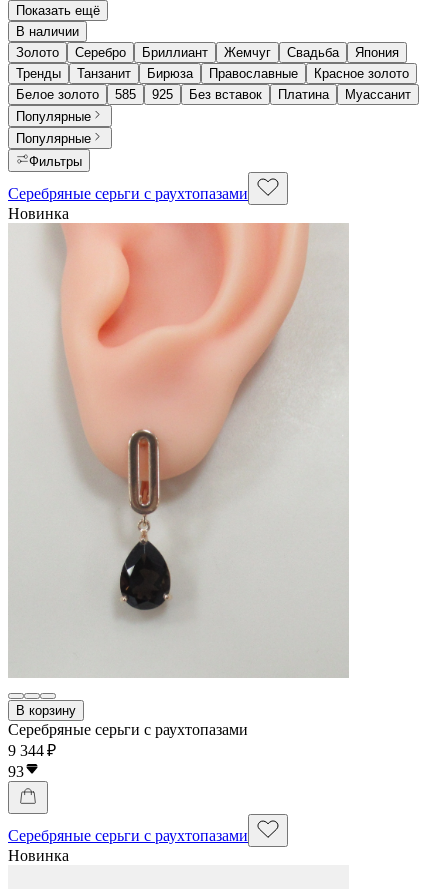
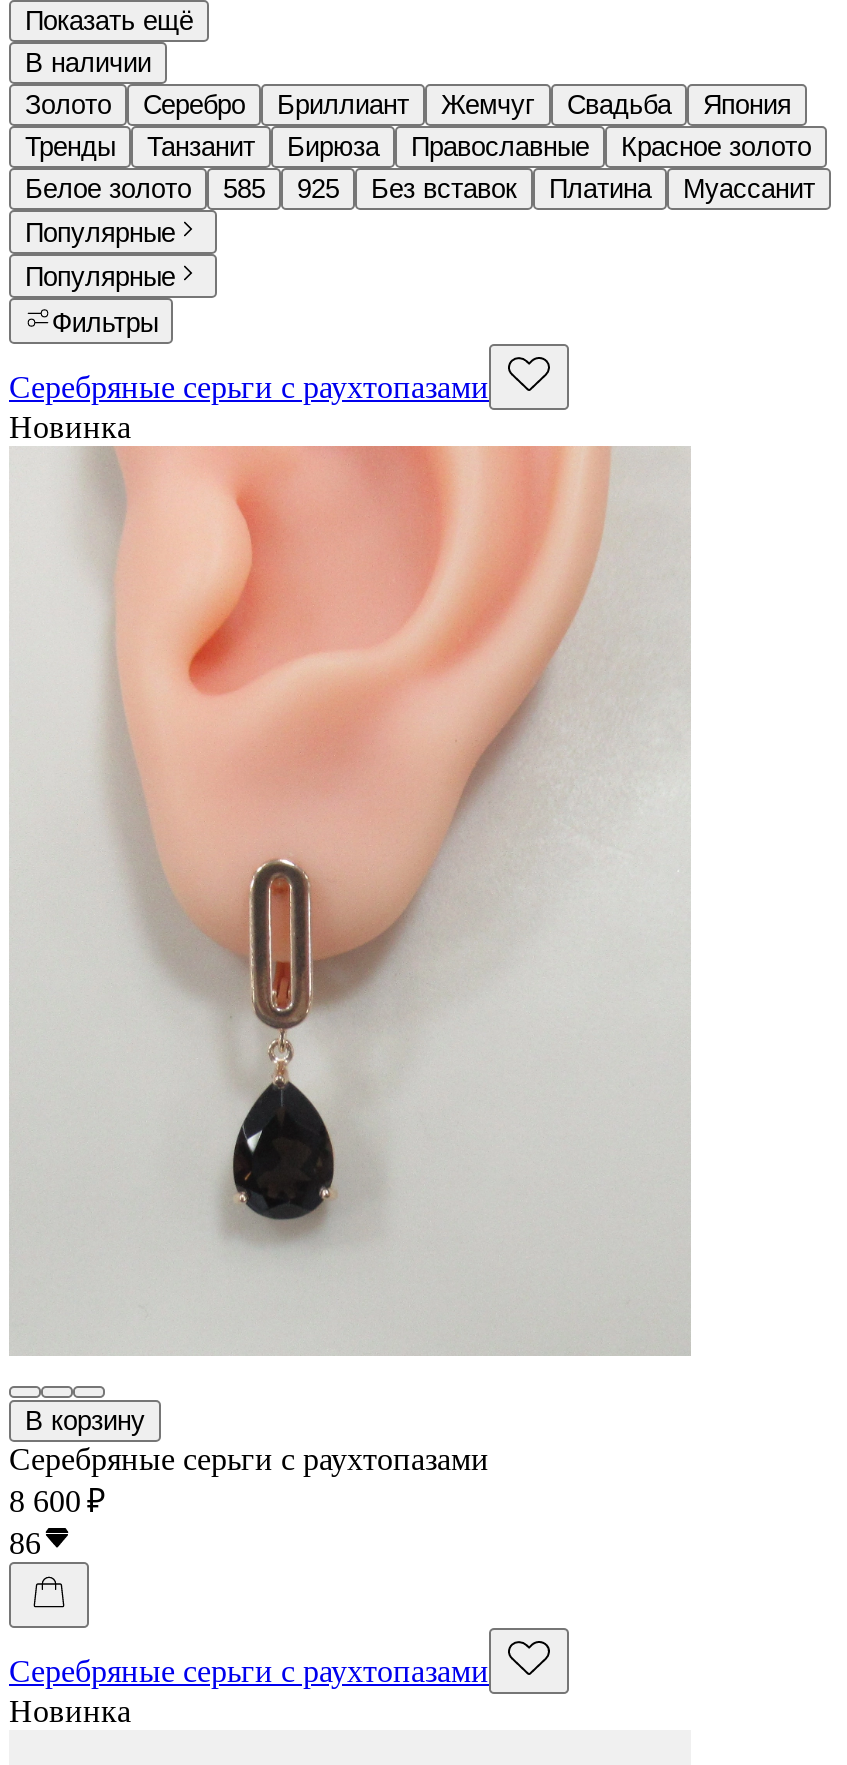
- 9 344 ₽
+ 8 600 ₽

- 93
+ 86
